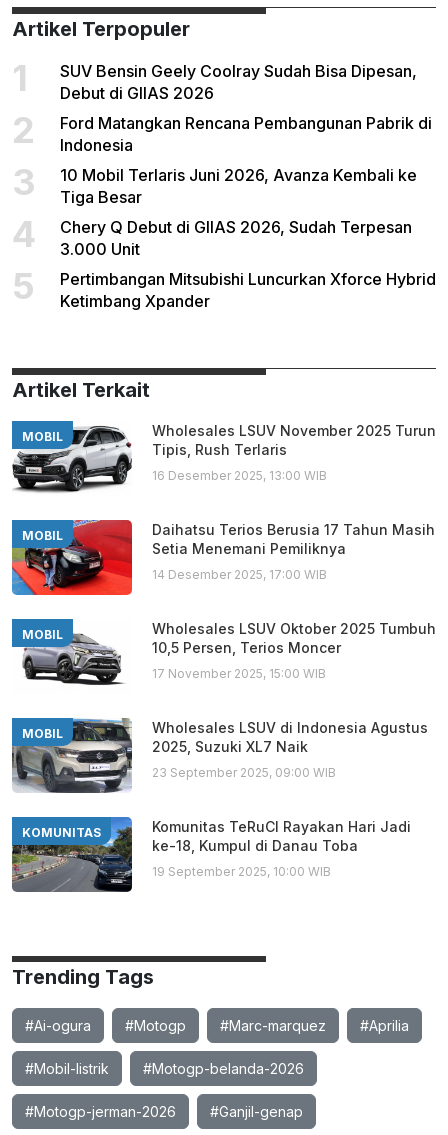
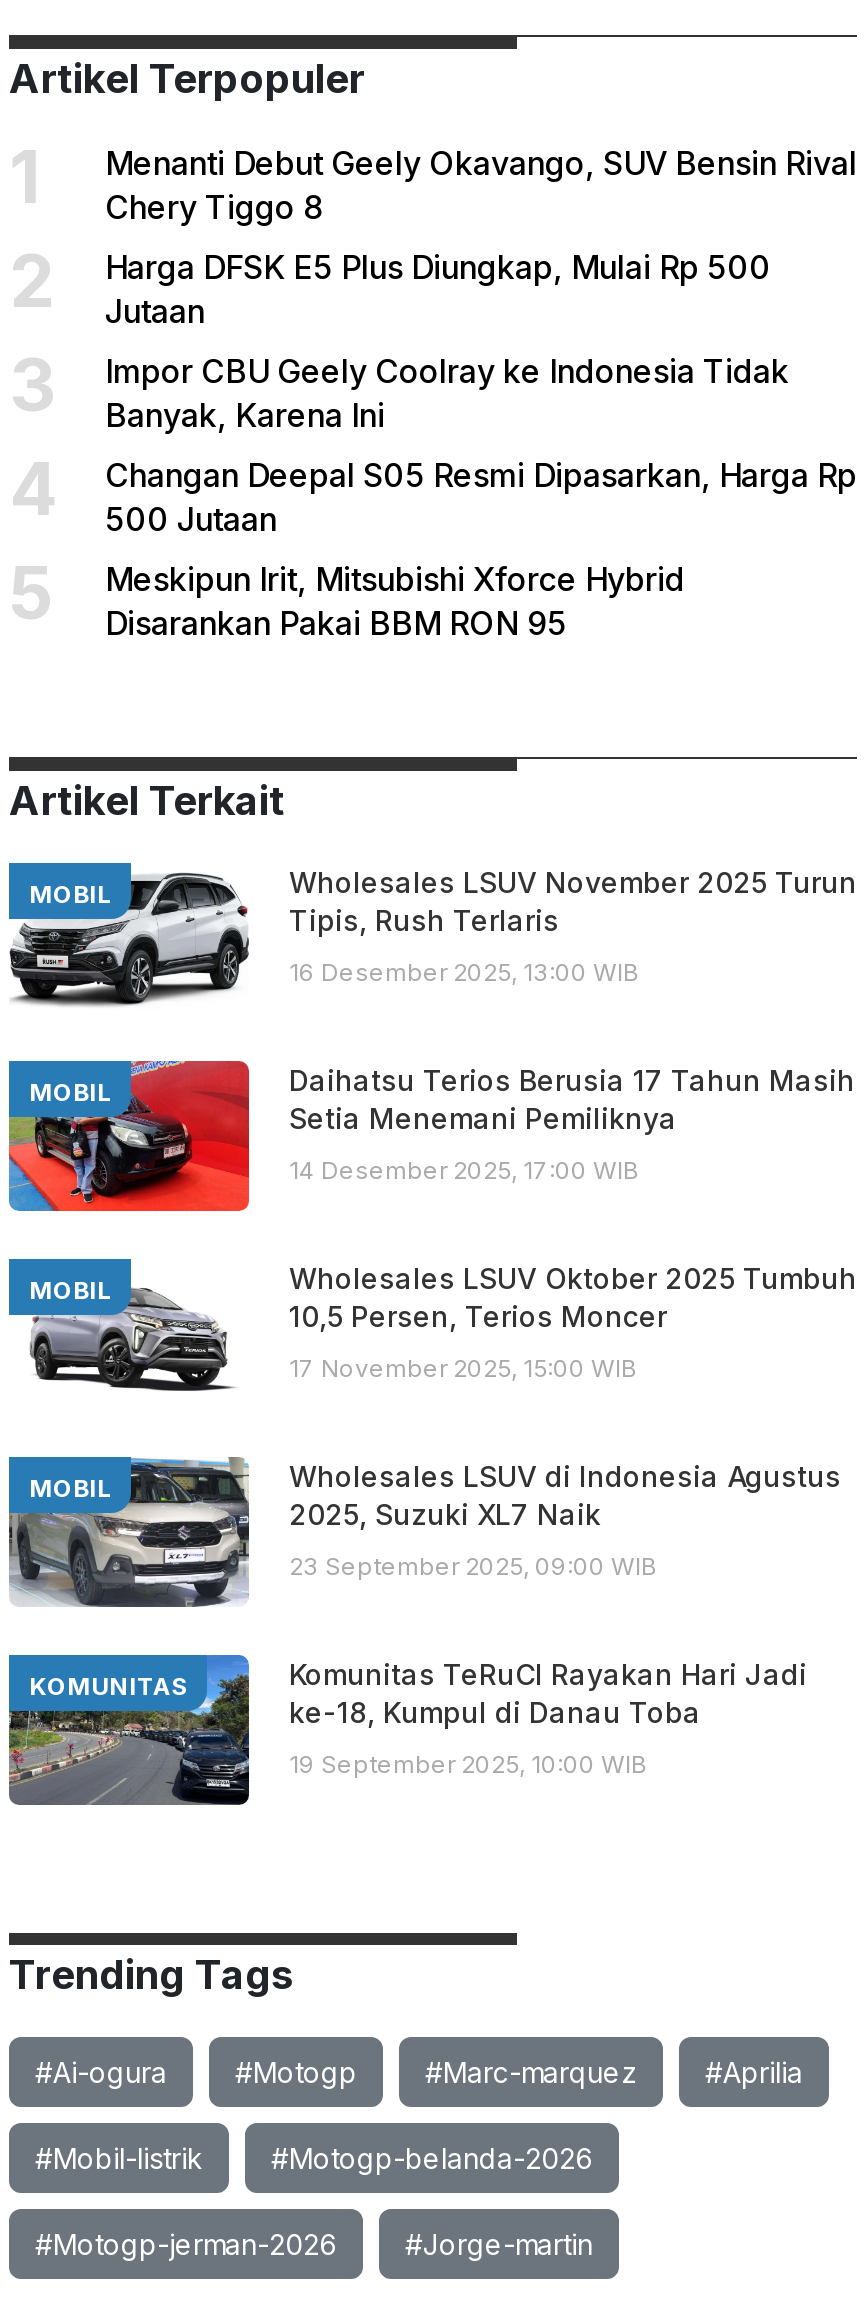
- SUV Bensin Geely Coolray Sudah Bisa Dipesan,
- Debut di GIIAS 2026
+ Menanti Debut Geely Okavango, SUV Bensin Rival
+ Chery Tiggo 8

- Ford Matangkan Rencana Pembangunan Pabrik di
- Indonesia
+ Harga DFSK E5 Plus Diungkap, Mulai Rp 500
+ Jutaan

- 10 Mobil Terlaris Juni 2026, Avanza Kembali ke
- Tiga Besar
+ Impor CBU Geely Coolray ke Indonesia Tidak
+ Banyak, Karena Ini

- Chery Q Debut di GIIAS 2026, Sudah Terpesan
- 3.000 Unit
+ Changan Deepal S05 Resmi Dipasarkan, Harga Rp
+ 500 Jutaan

- Pertimbangan Mitsubishi Luncurkan Xforce Hybrid
- Ketimbang Xpander
+ Meskipun Irit, Mitsubishi Xforce Hybrid
+ Disarankan Pakai BBM RON 95

- #Ganjil-genap
+ #Jorge-martin
